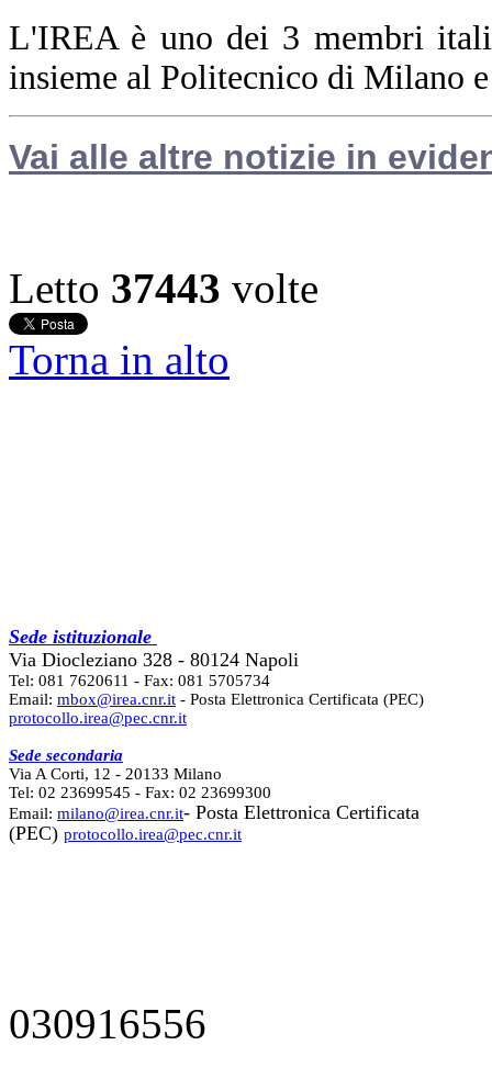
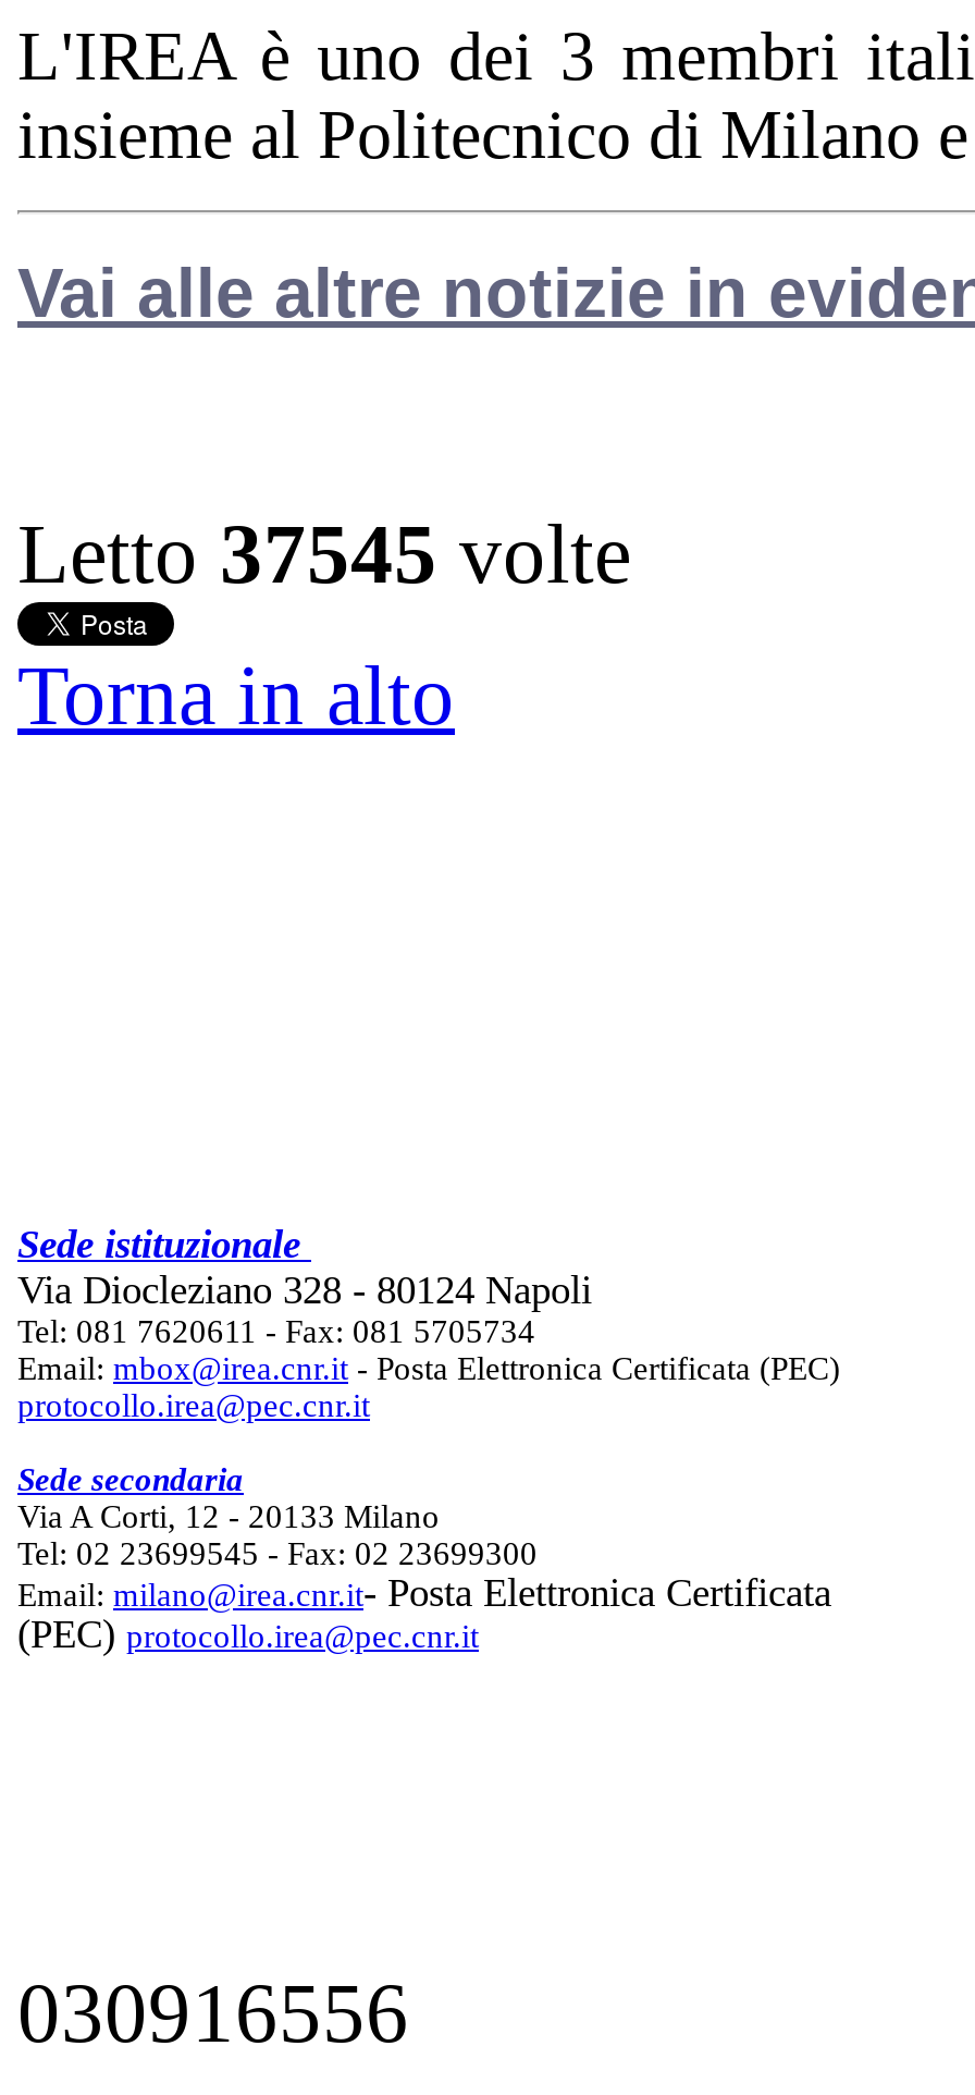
- Letto 37443 volte
+ Letto 37545 volte
